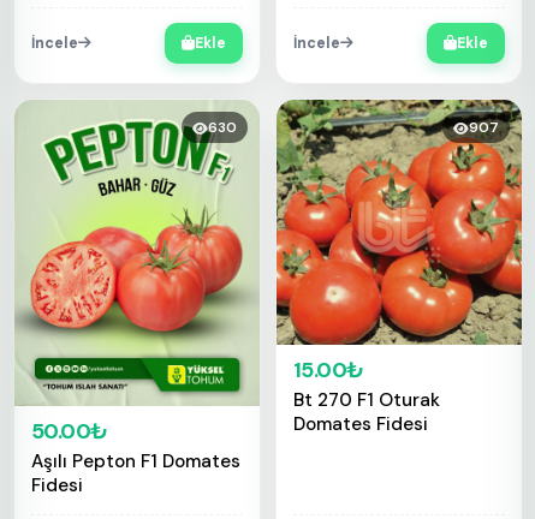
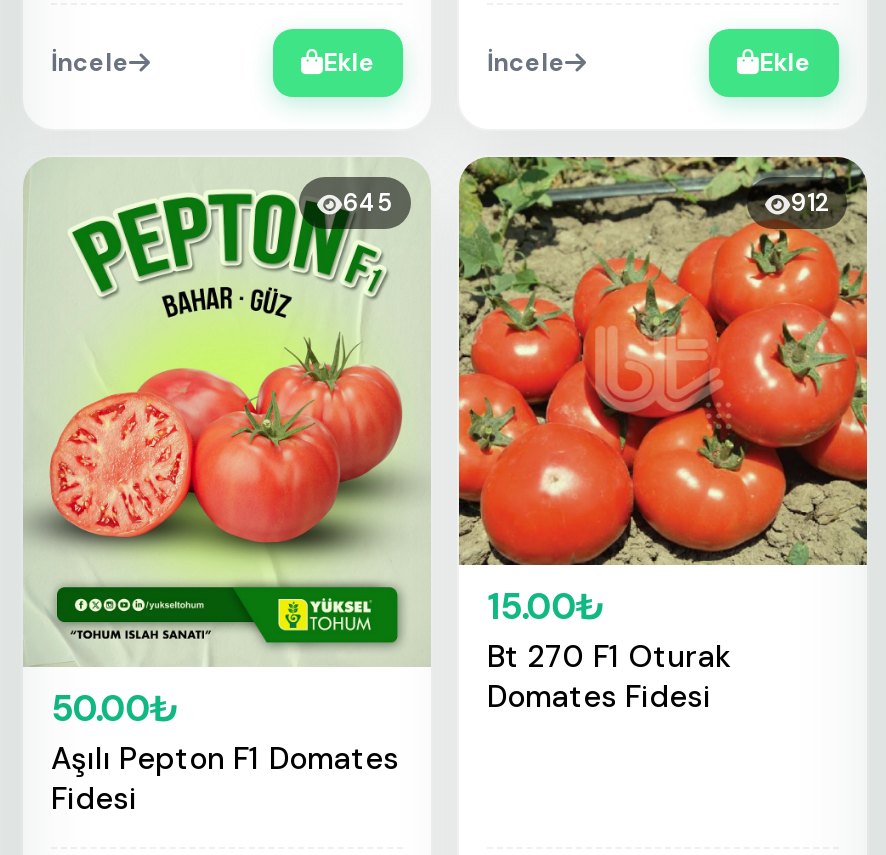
- 630
+ 645

- 907
+ 912
